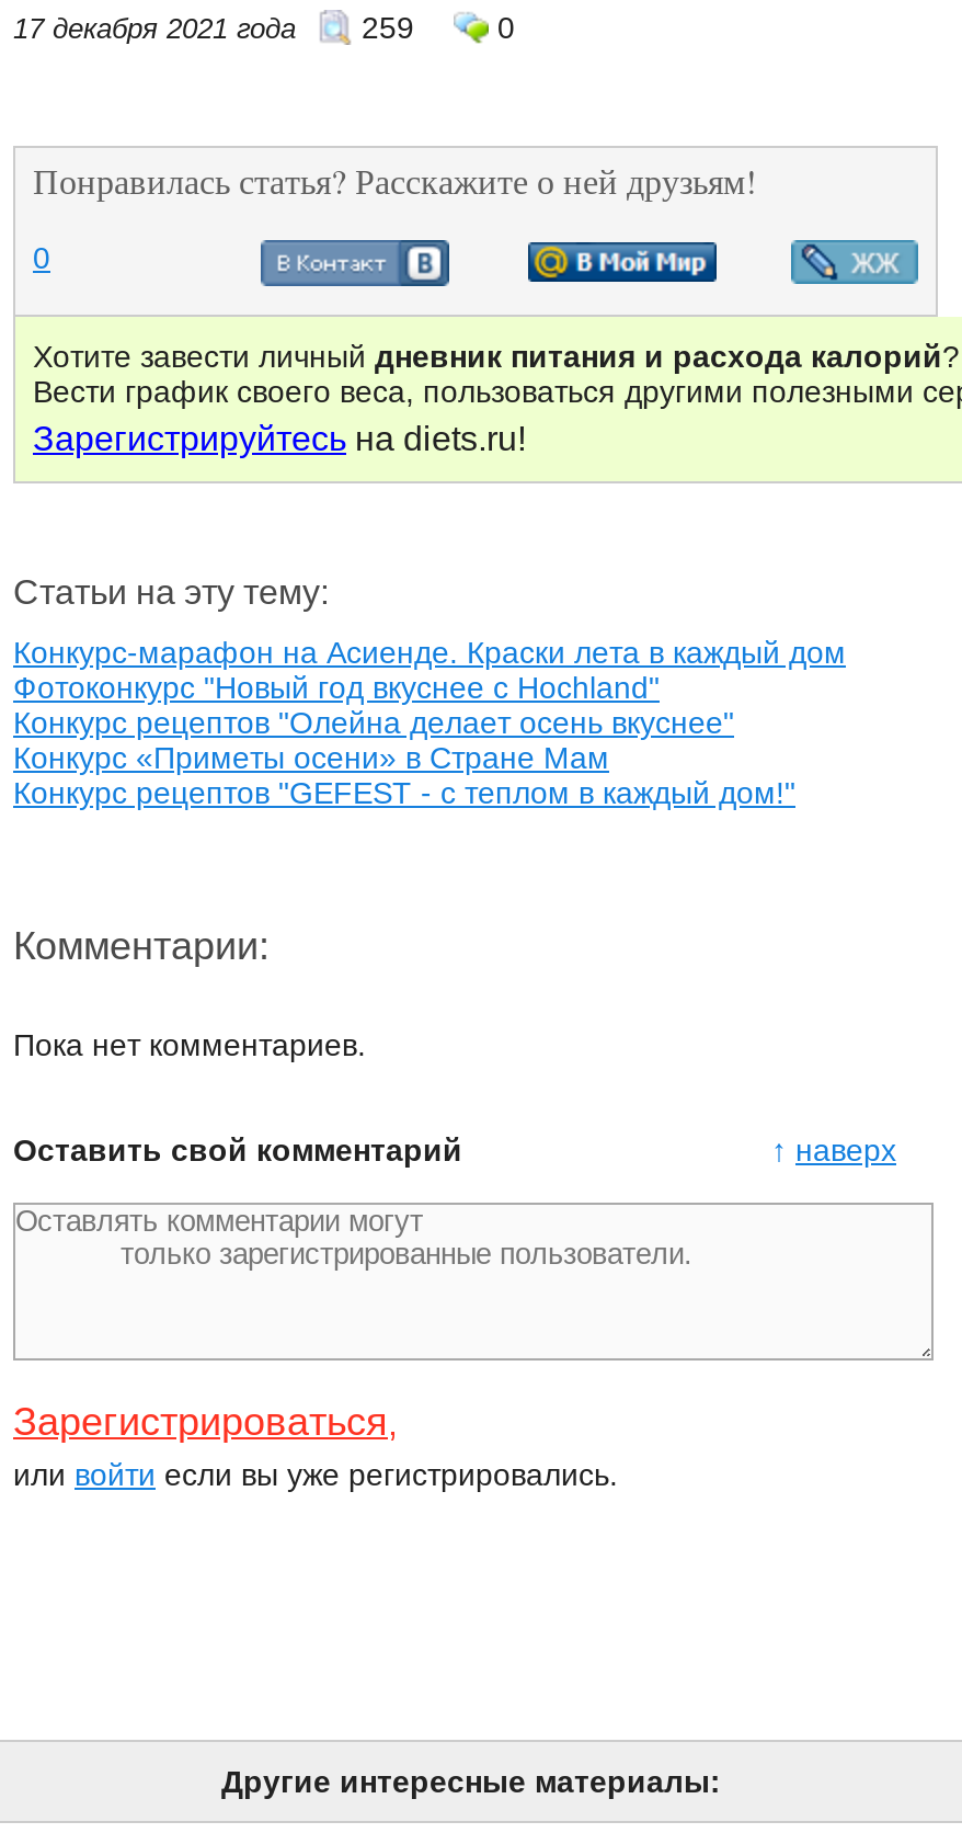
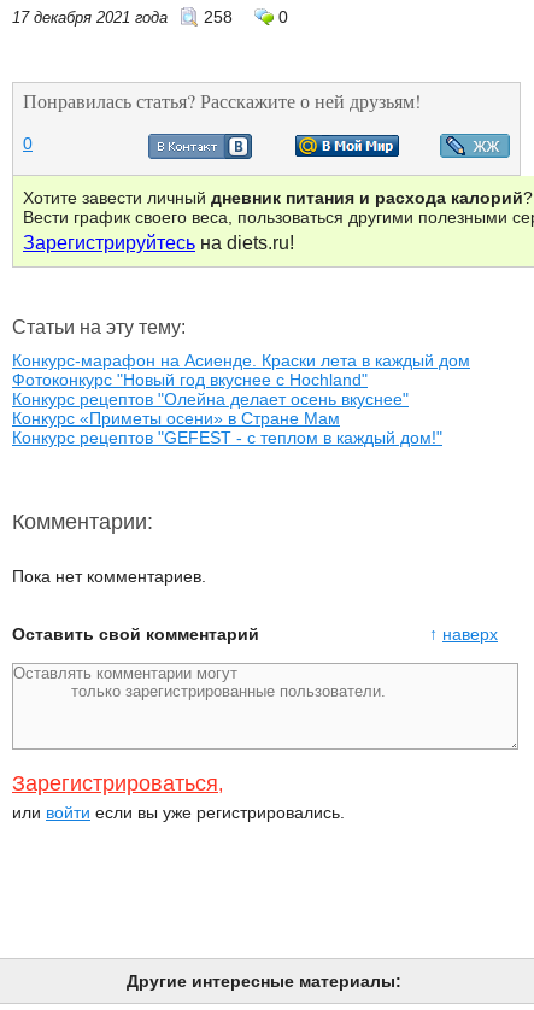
- 17 декабря 2021 года 259
+ 17 декабря 2021 года 258
